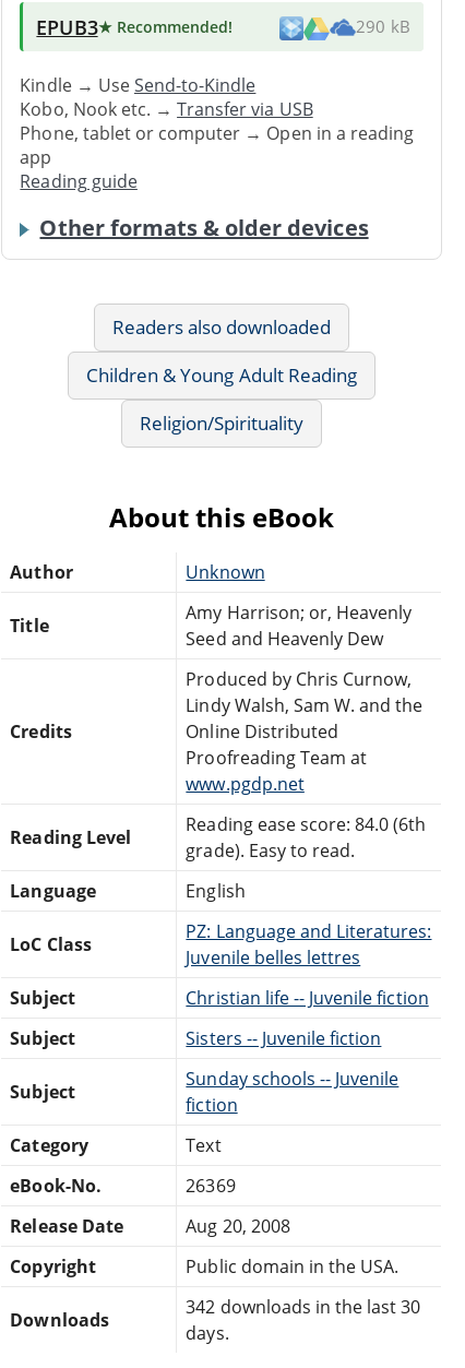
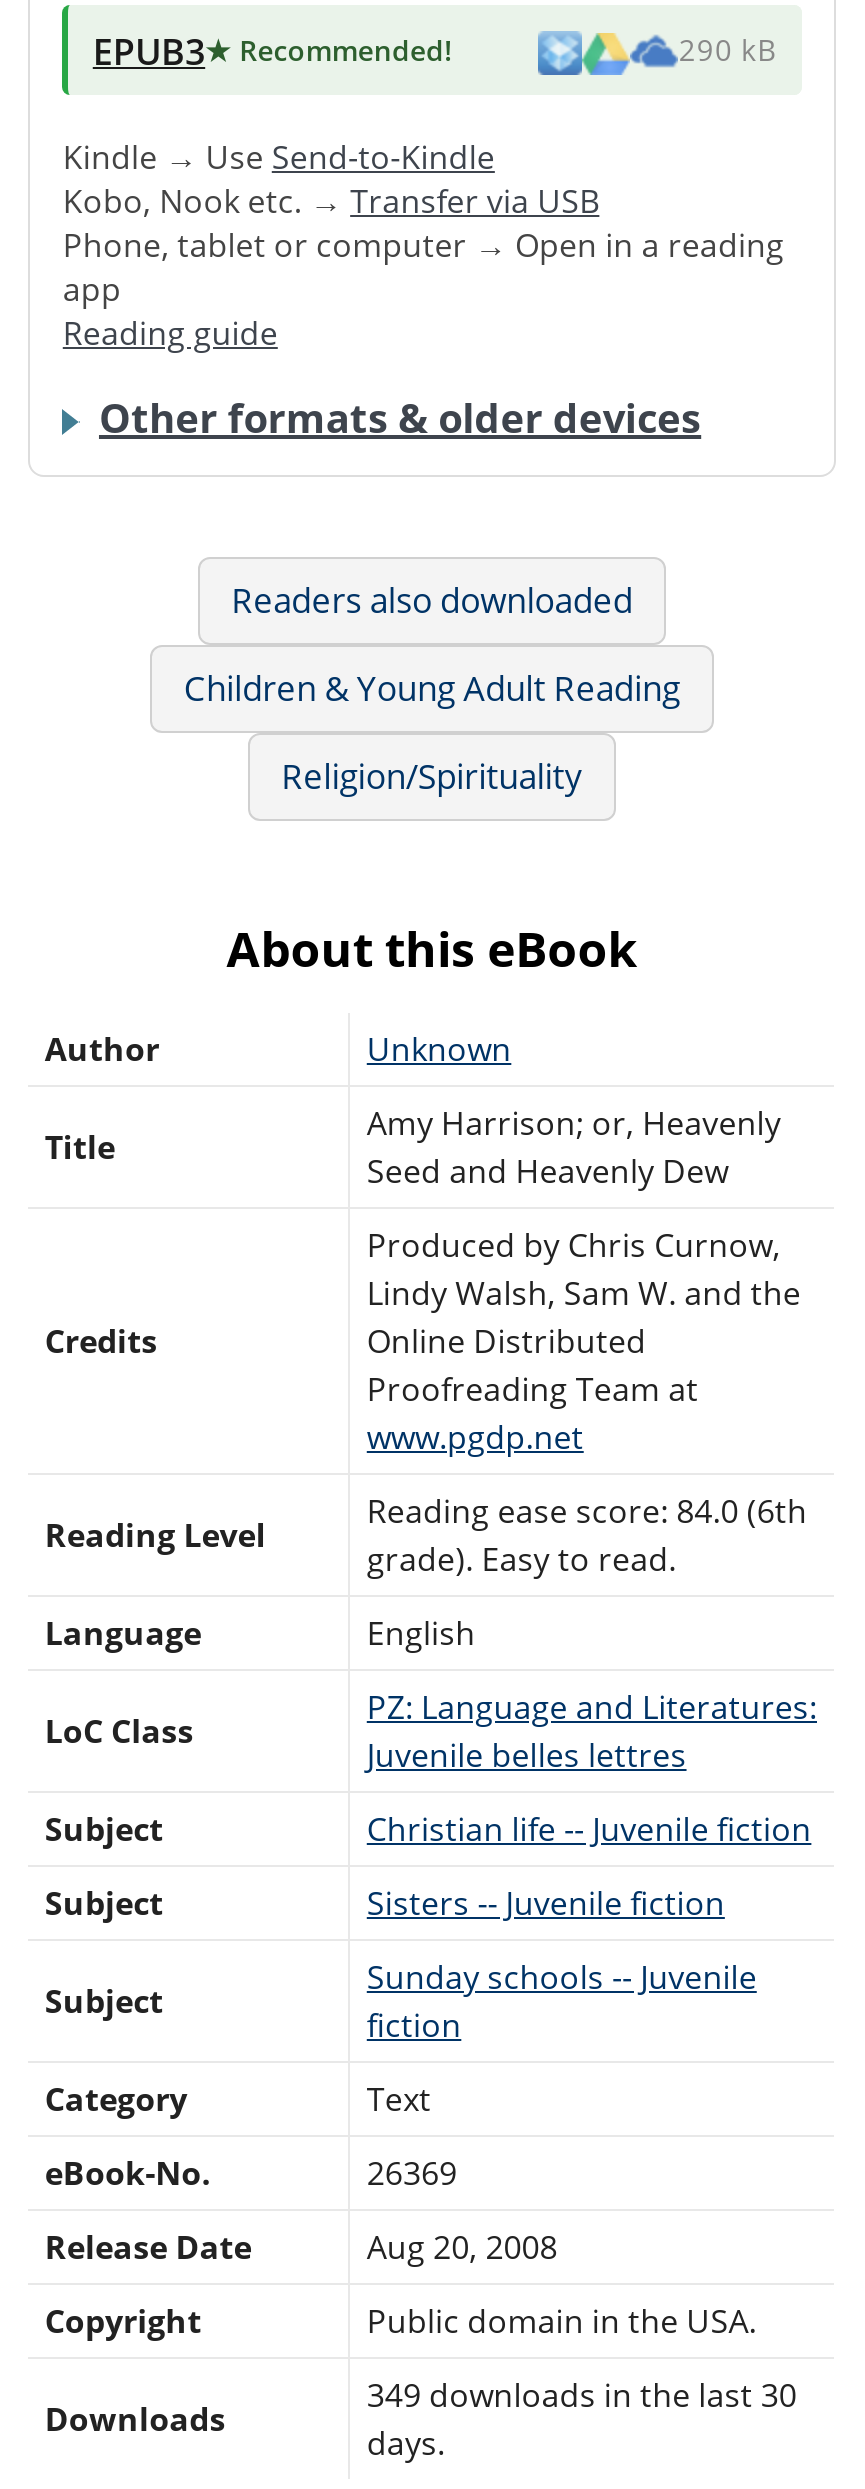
- 342 downloads in the last 30
+ 349 downloads in the last 30
